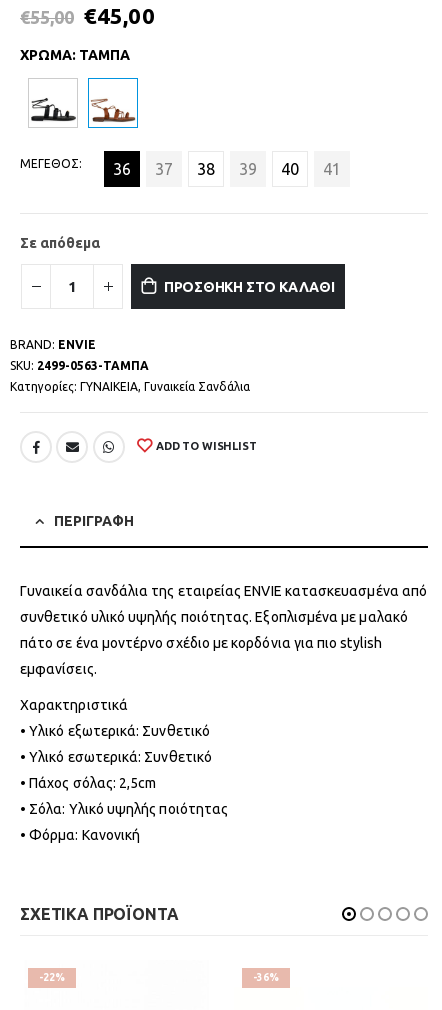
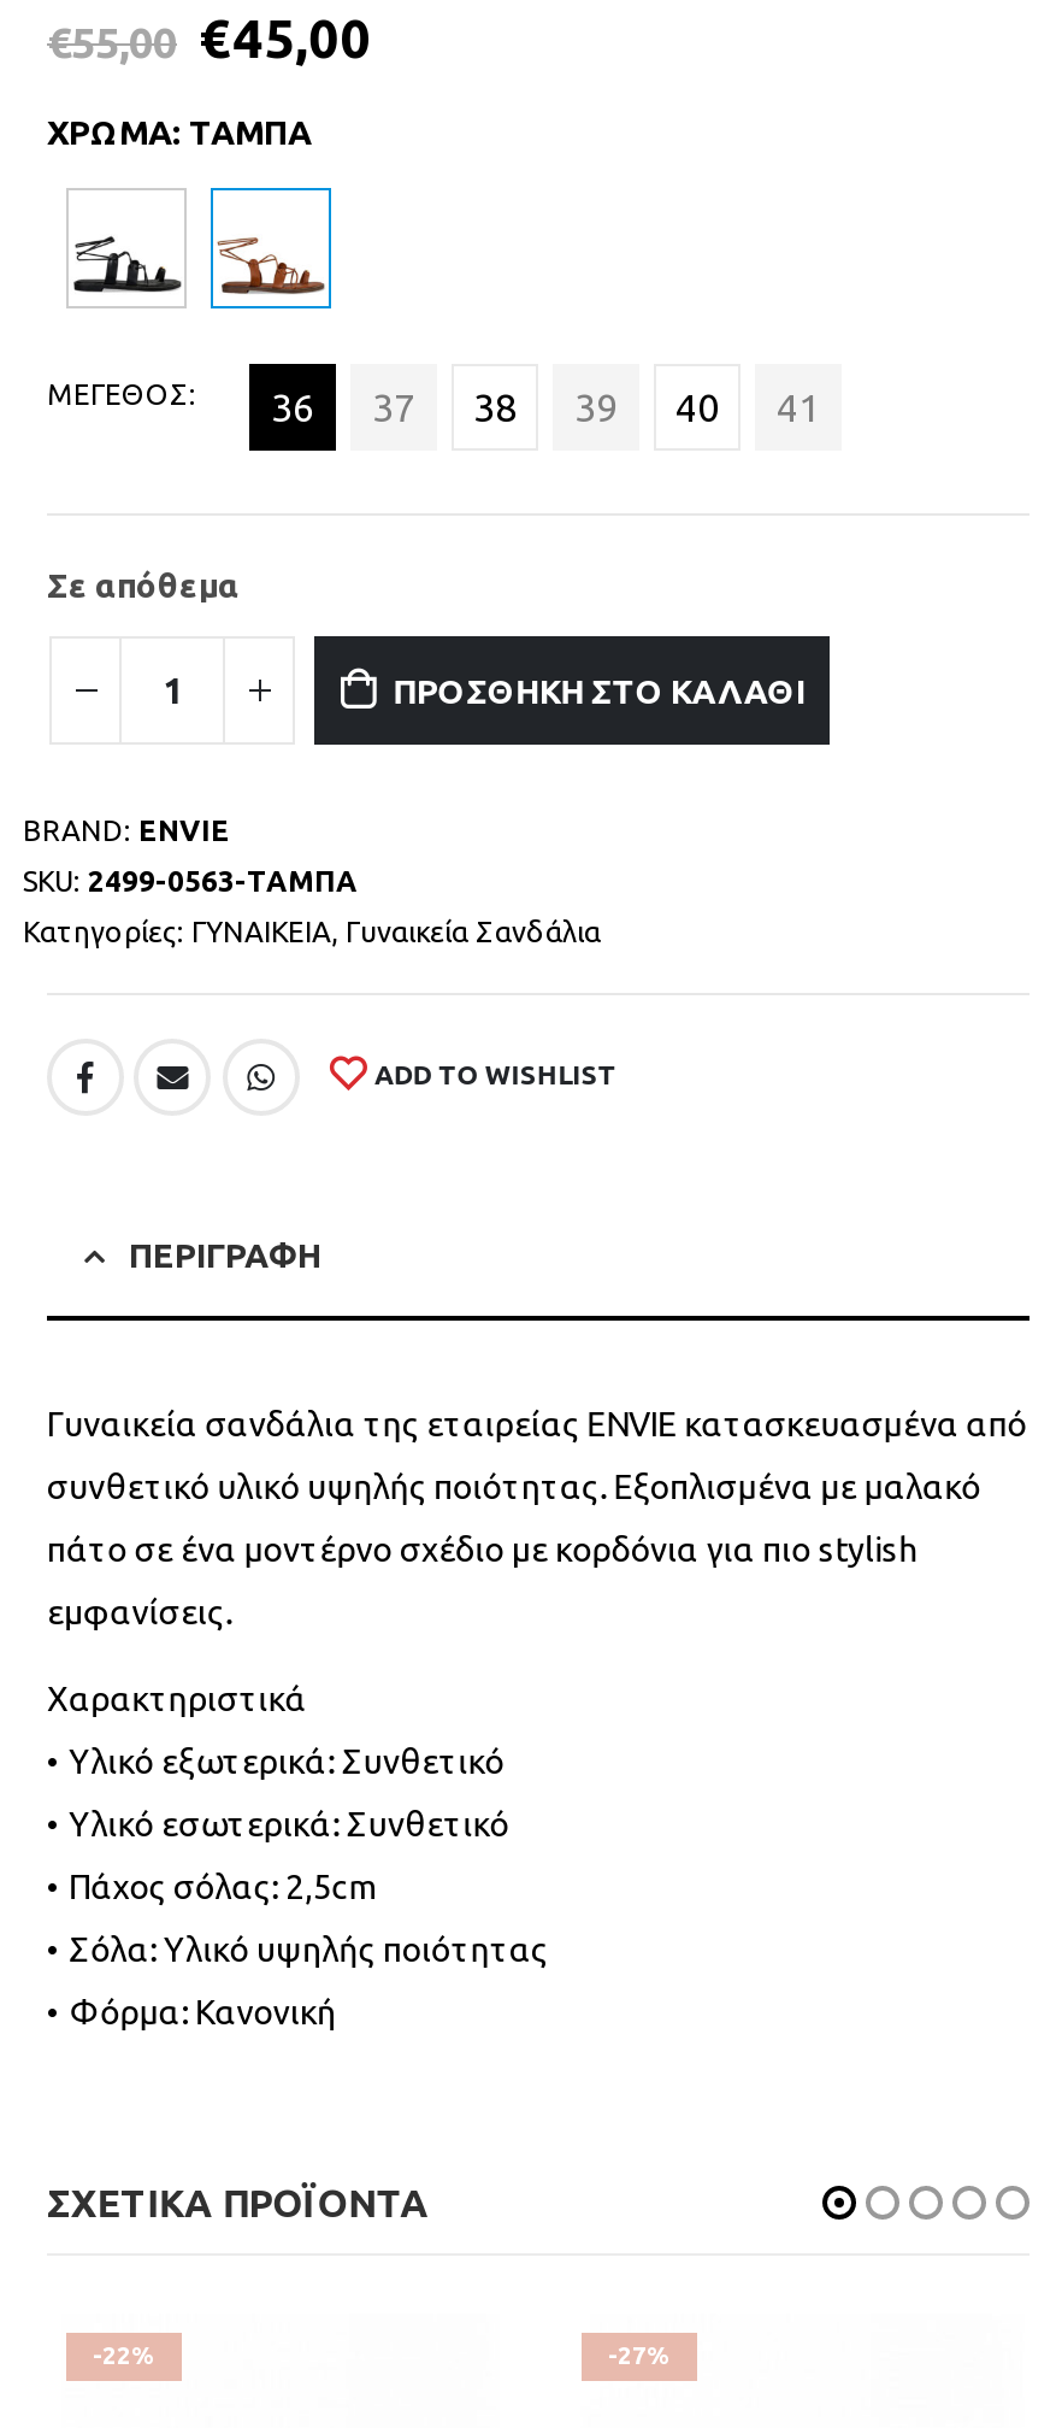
- -36%
+ -27%
